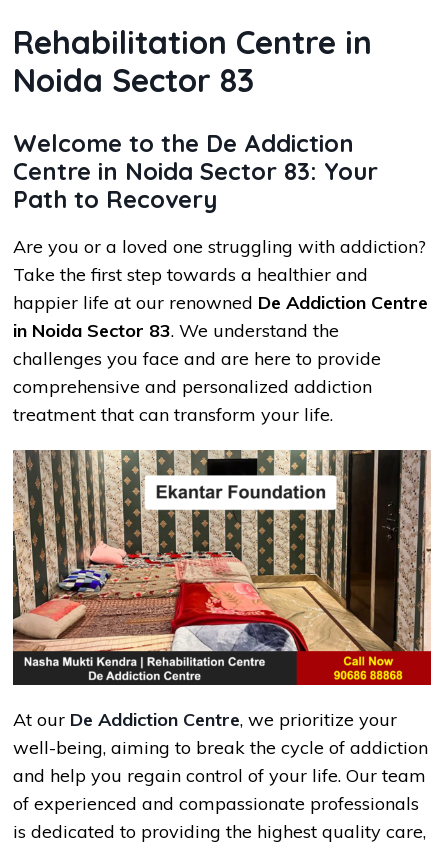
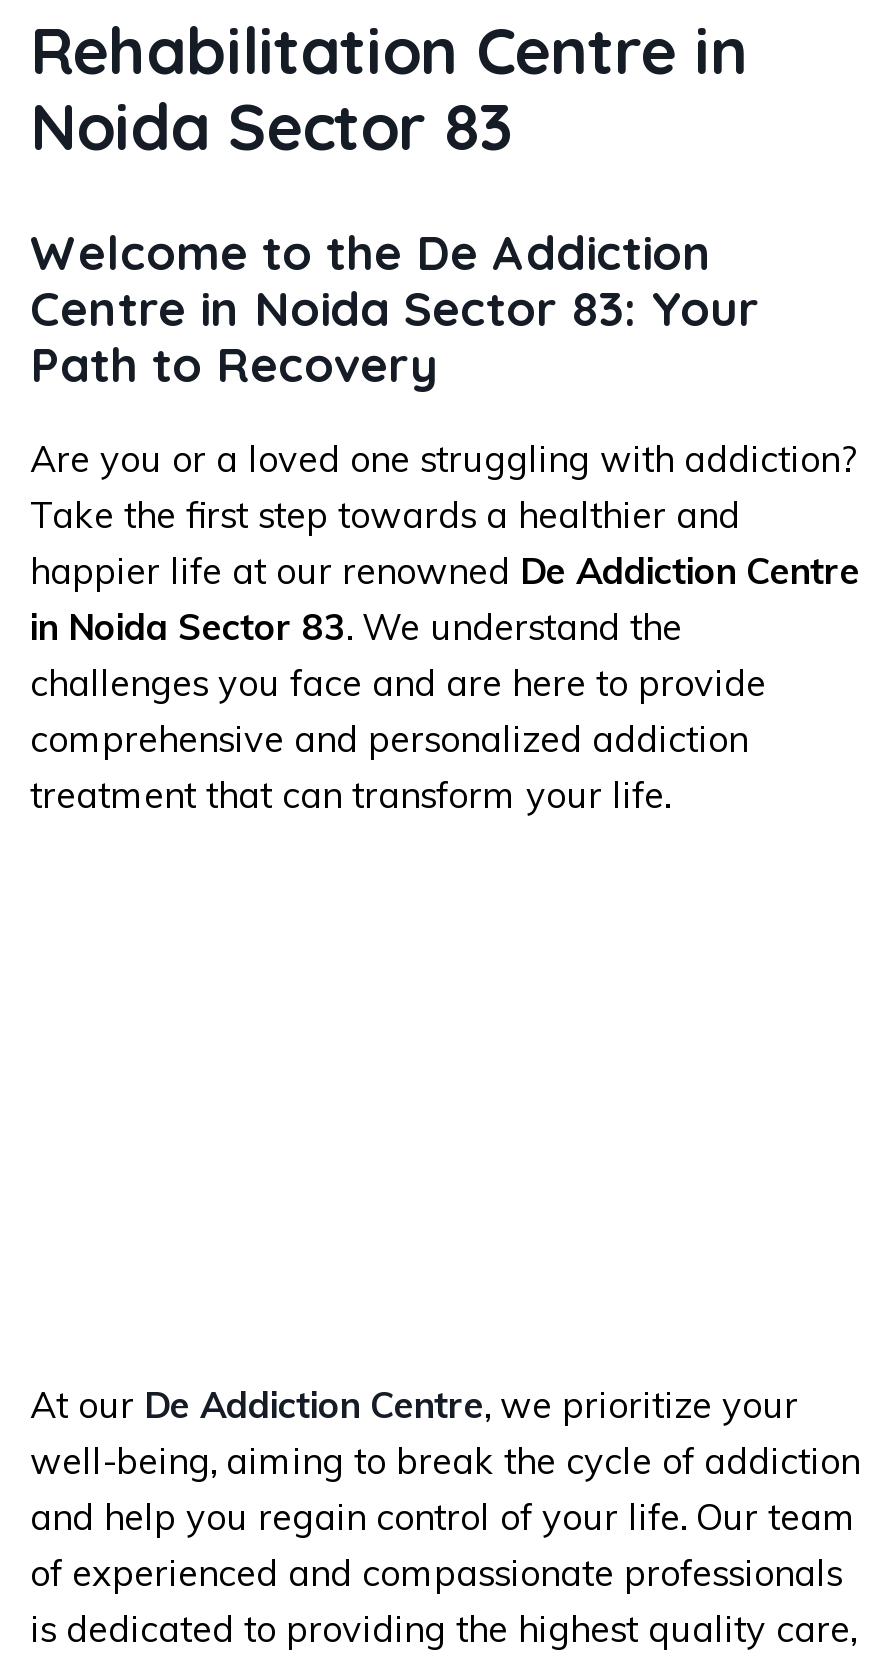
- [image]
